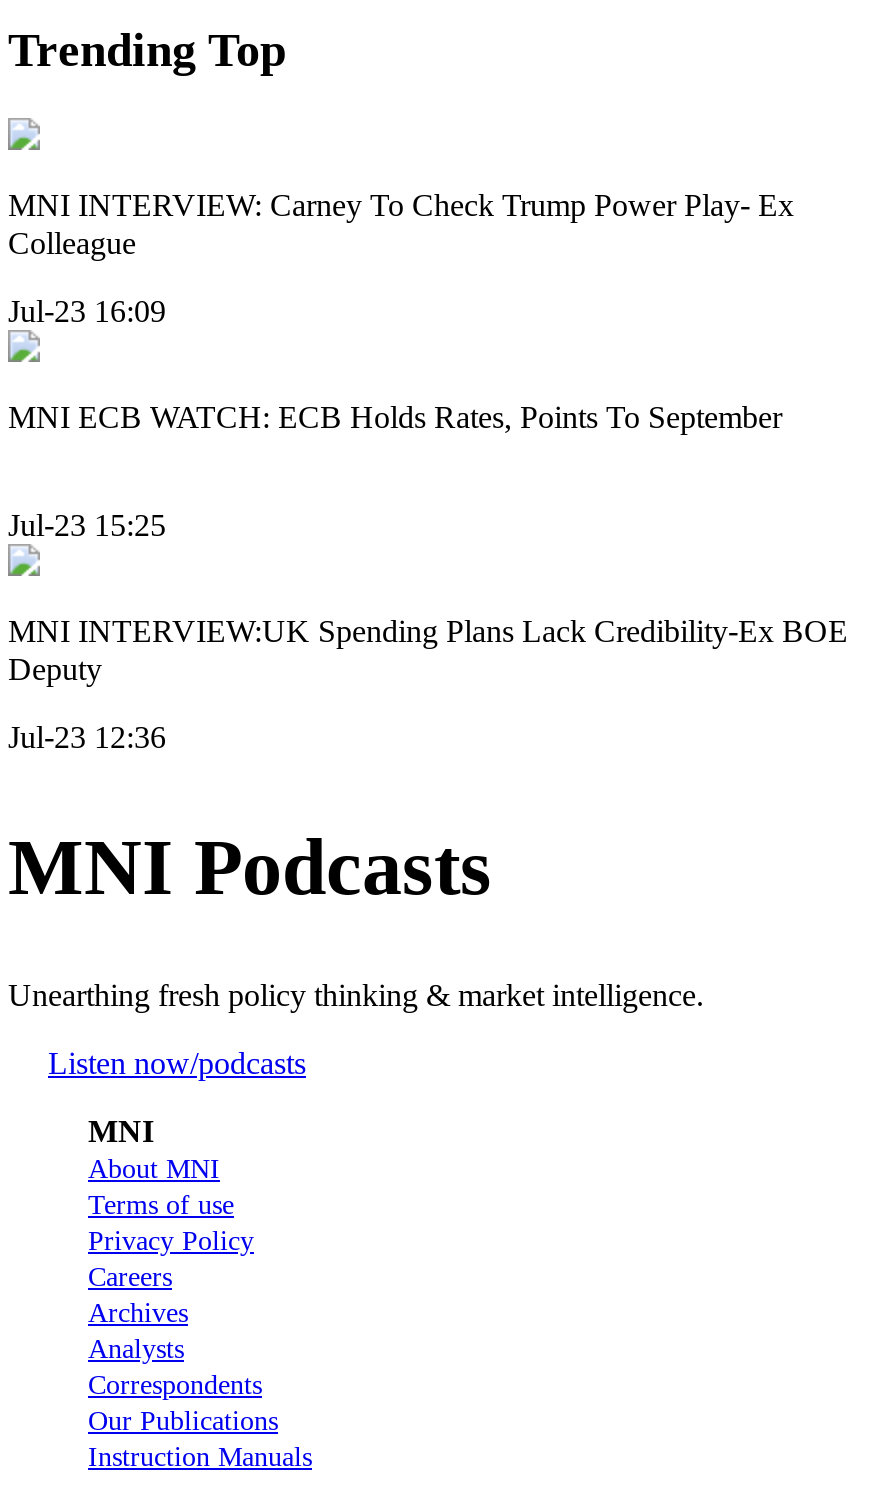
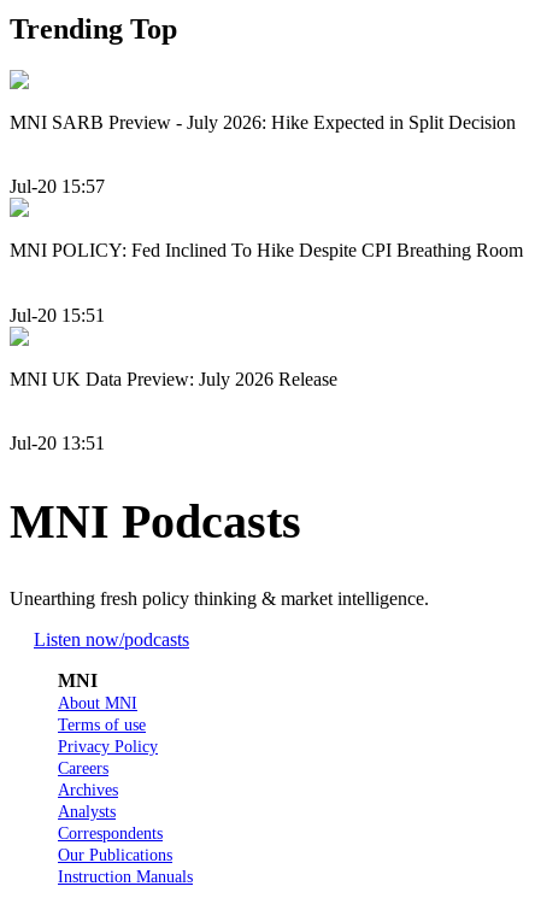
- MNI INTERVIEW: Carney To Check Trump Power Play- Ex
- Colleague
+ MNI SARB Preview - July 2026: Hike Expected in Split Decision

- Jul-23 16:09
+ Jul-20 15:57

- MNI ECB WATCH: ECB Holds Rates, Points To September
+ MNI POLICY: Fed Inclined To Hike Despite CPI Breathing Room

- Jul-23 15:25
+ Jul-20 15:51

- MNI INTERVIEW:UK Spending Plans Lack Credibility-Ex BOE
- Deputy
+ MNI UK Data Preview: July 2026 Release

- Jul-23 12:36
+ Jul-20 13:51
